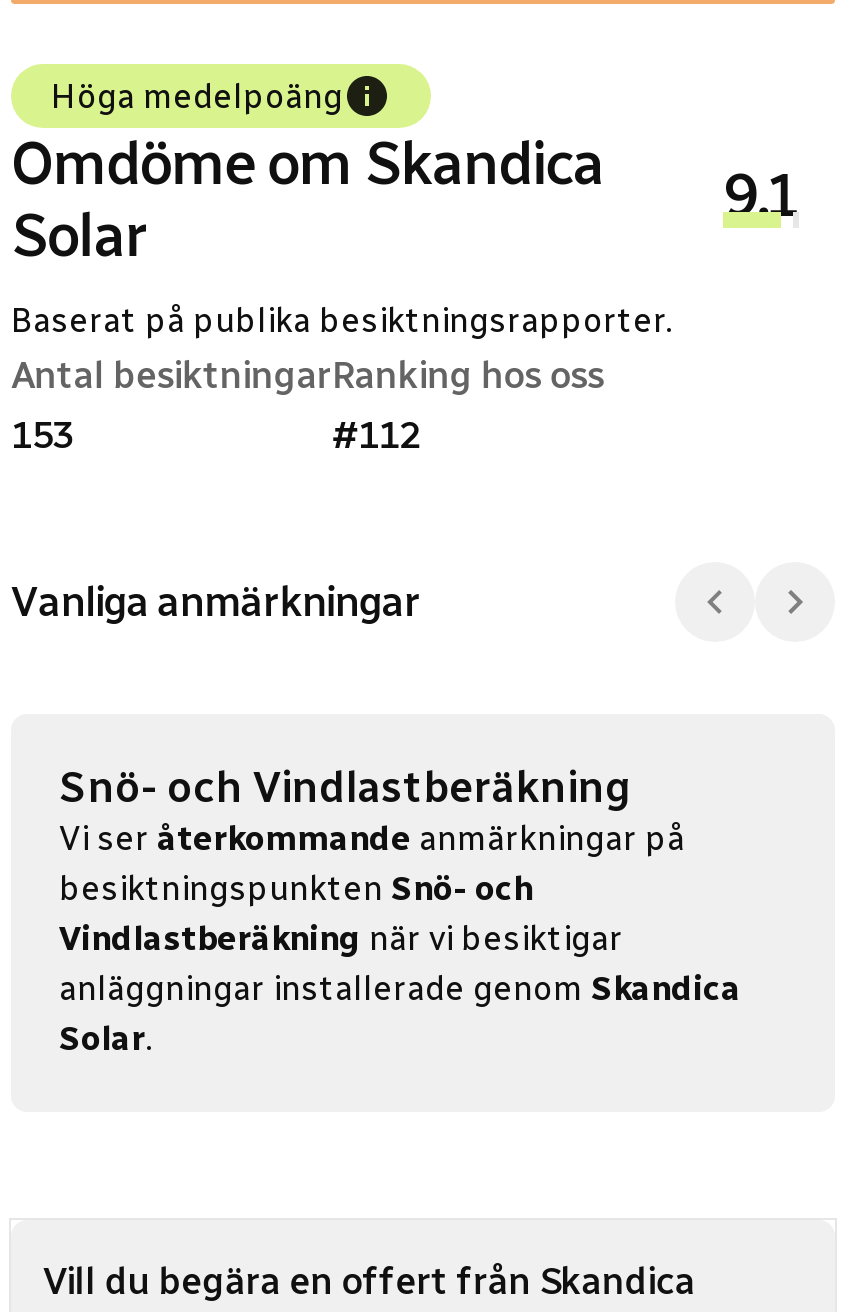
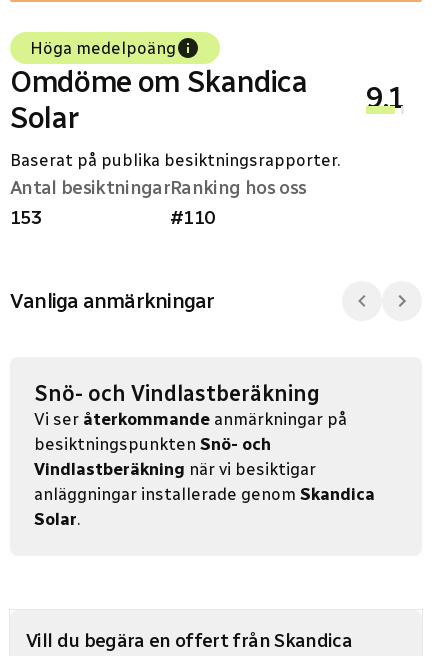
- #112
+ #110
